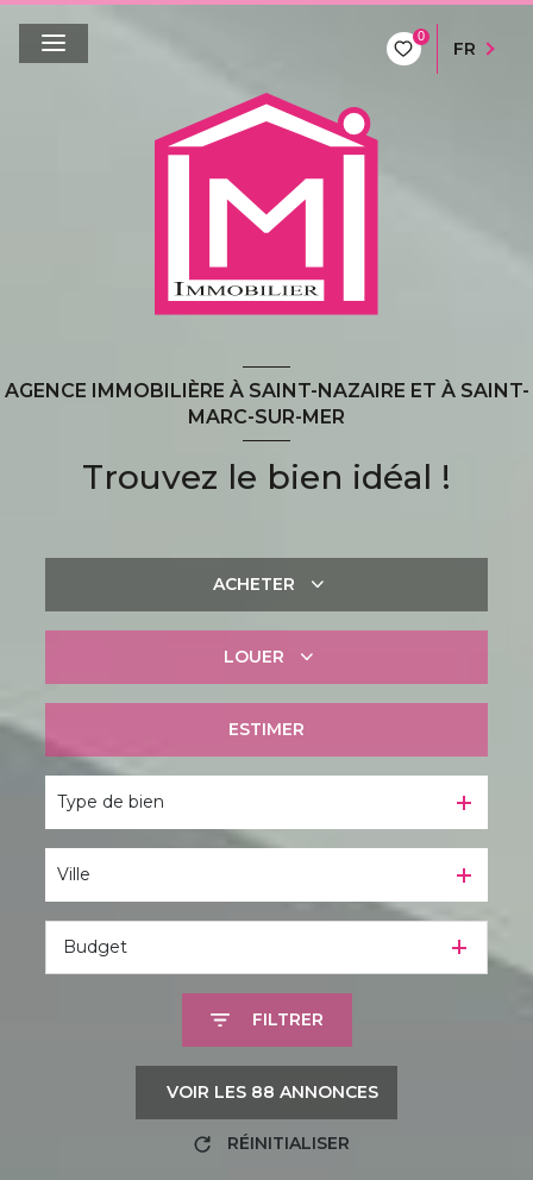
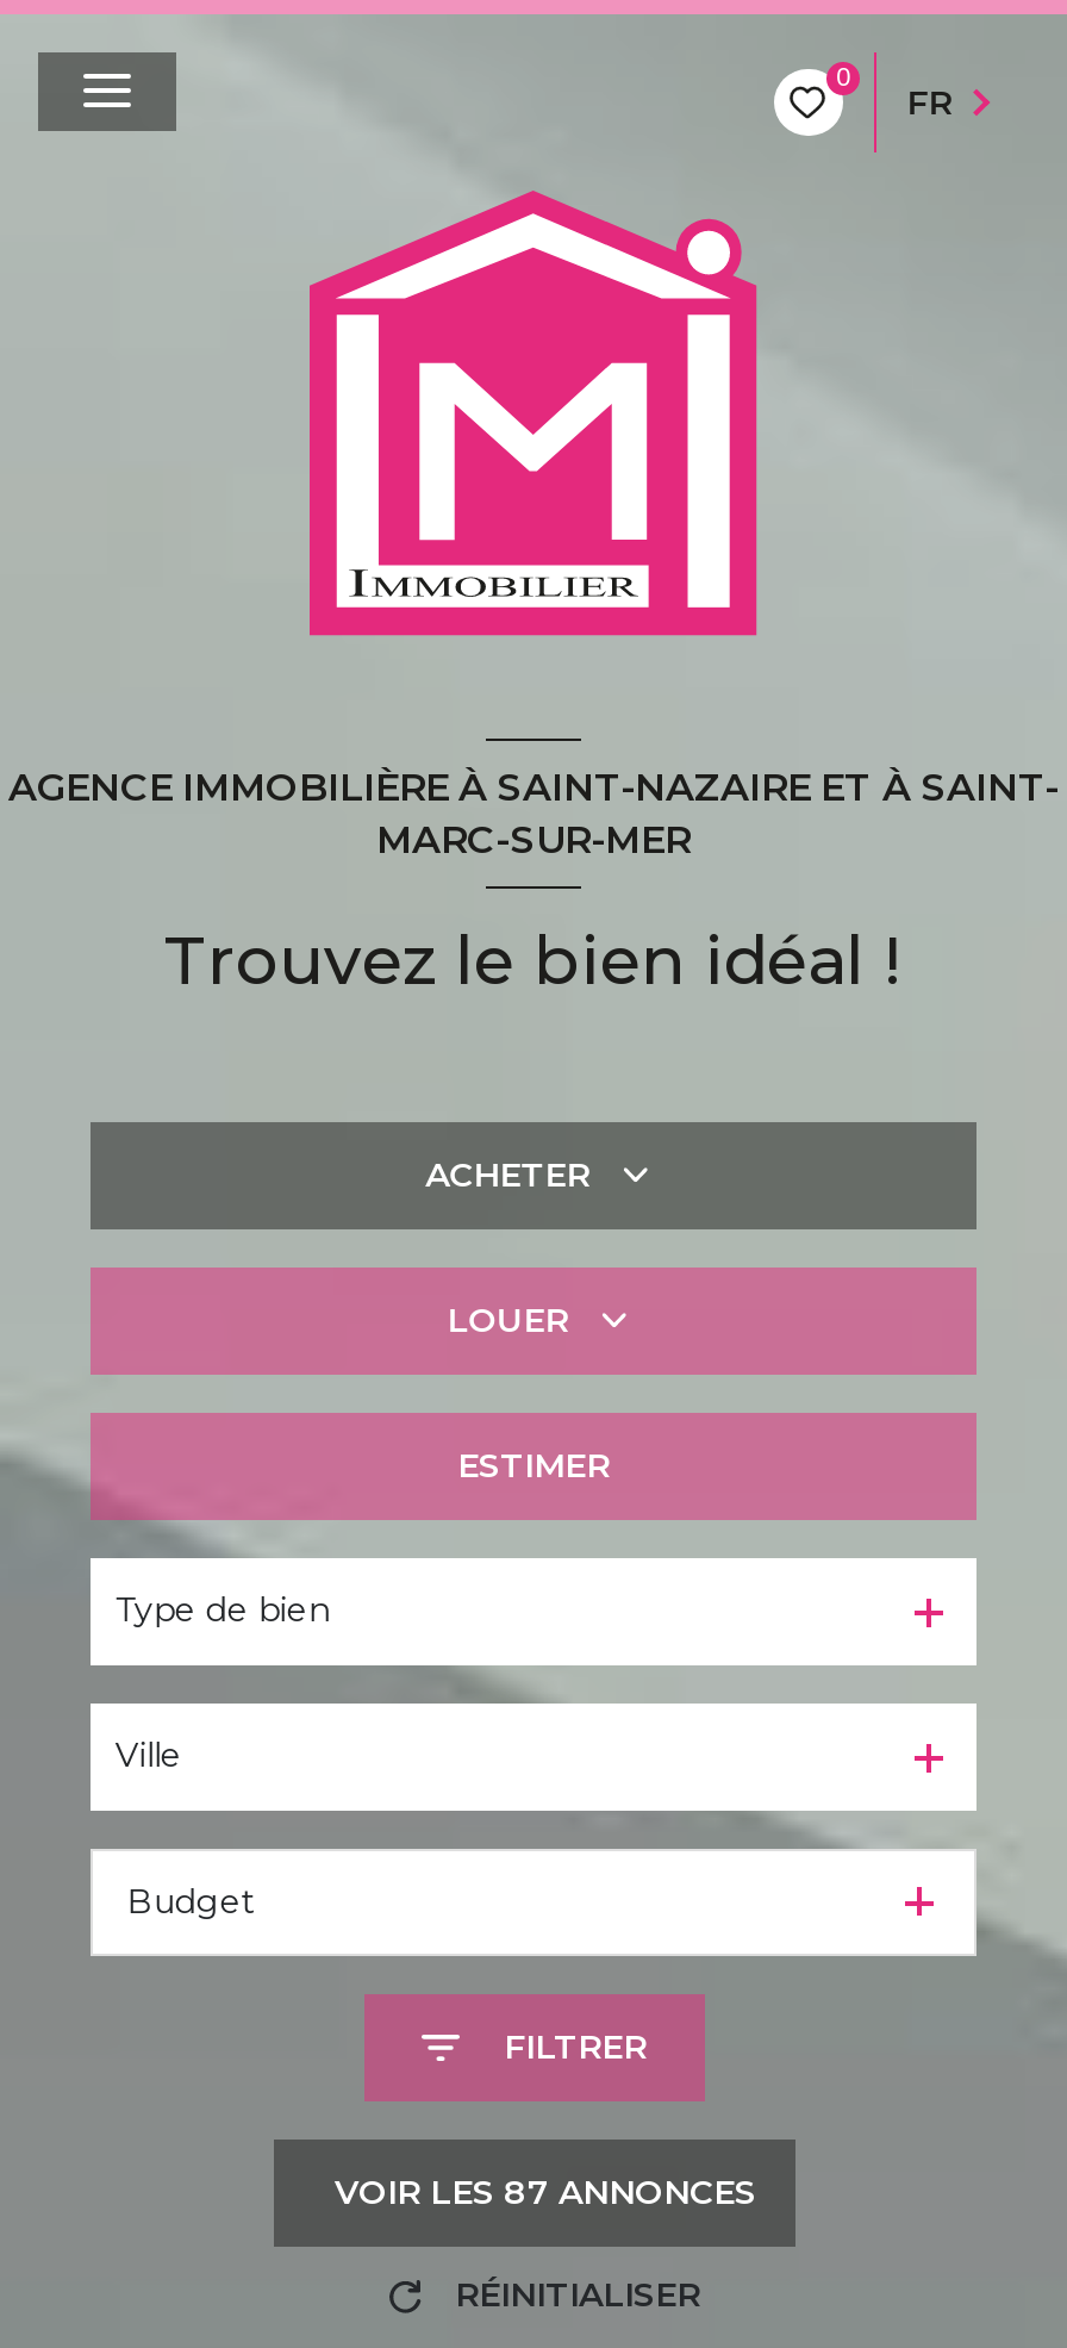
- VOIR LES 88 ANNONCES
+ VOIR LES 87 ANNONCES
